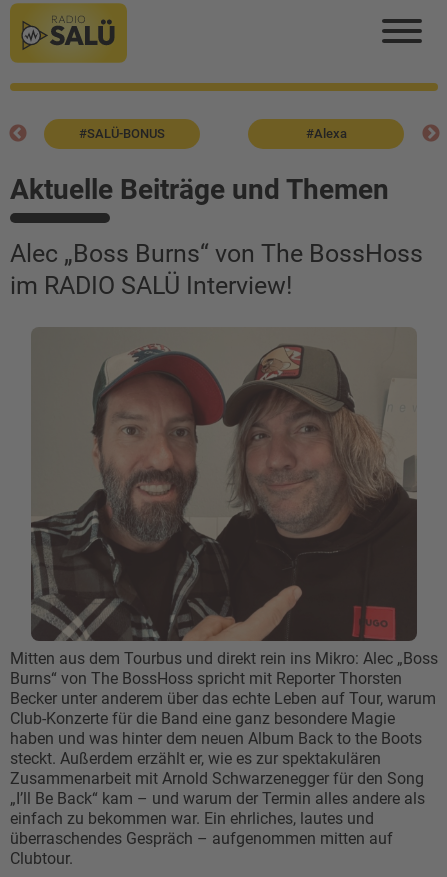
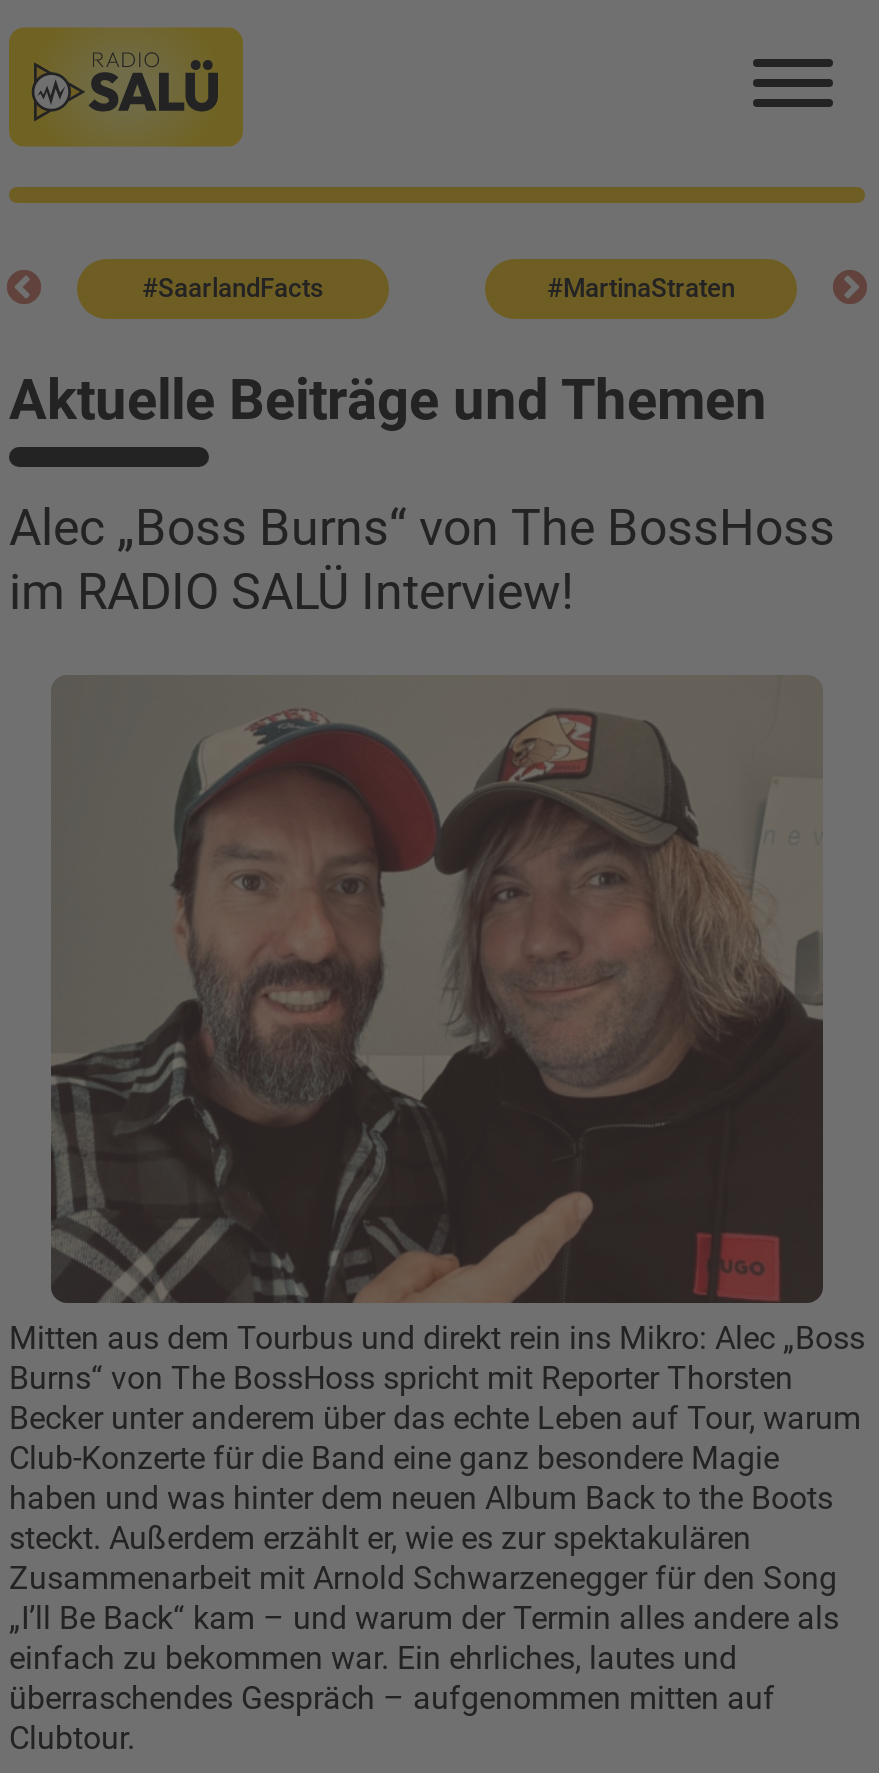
- #SALÜ-BONUS
- #Alexa
+ #SaarlandFacts
+ #MartinaStraten
